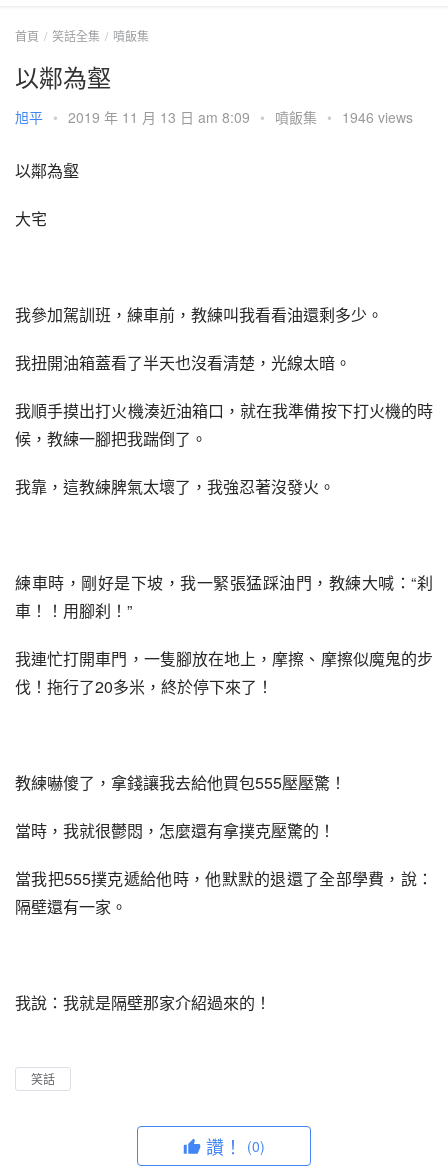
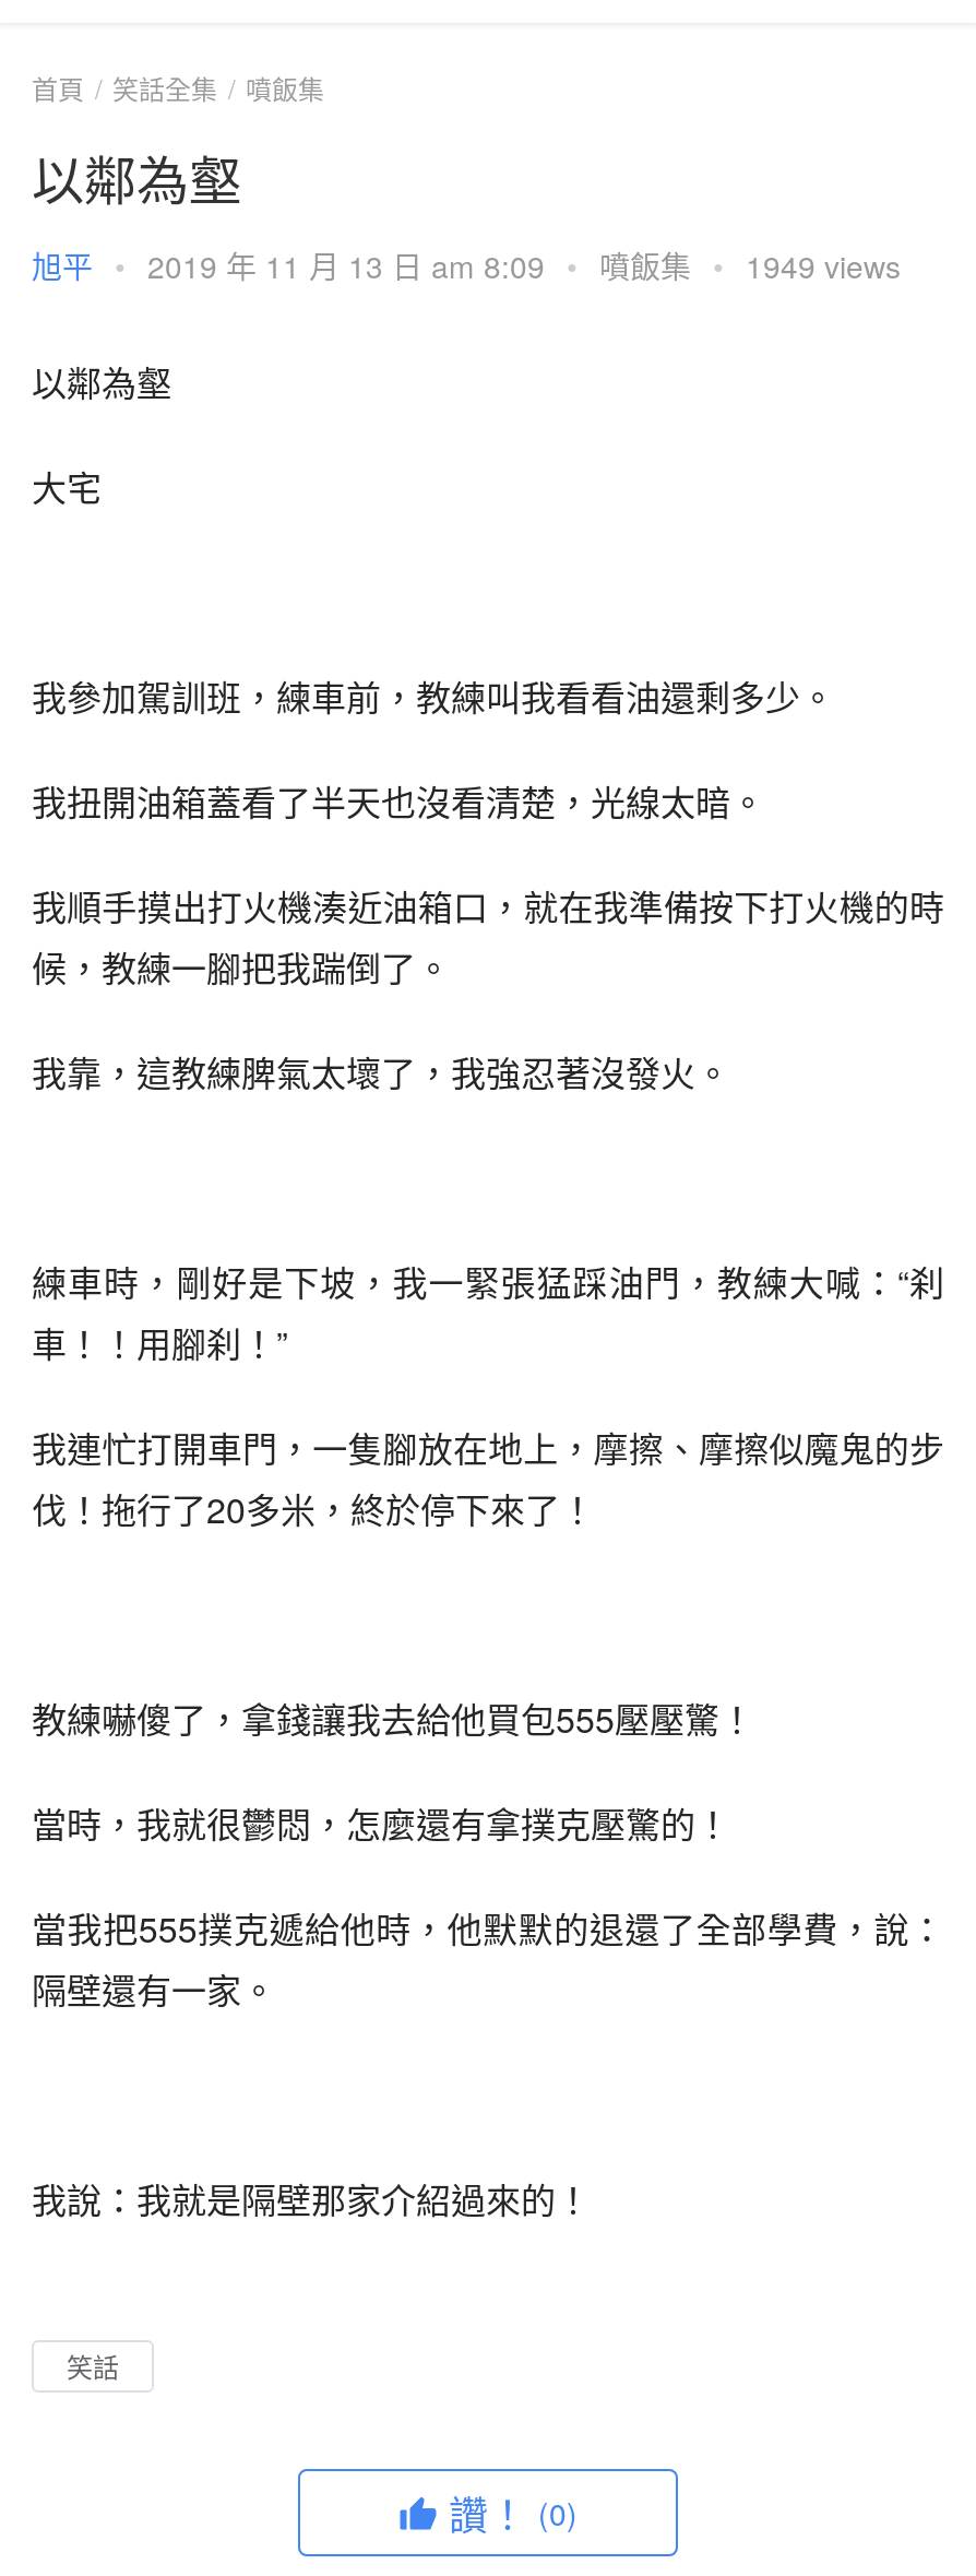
- 旭平 • 2019 年 11 月 13 日 am 8:09 • 噴飯集 • 1946 views
+ 旭平 • 2019 年 11 月 13 日 am 8:09 • 噴飯集 • 1949 views
